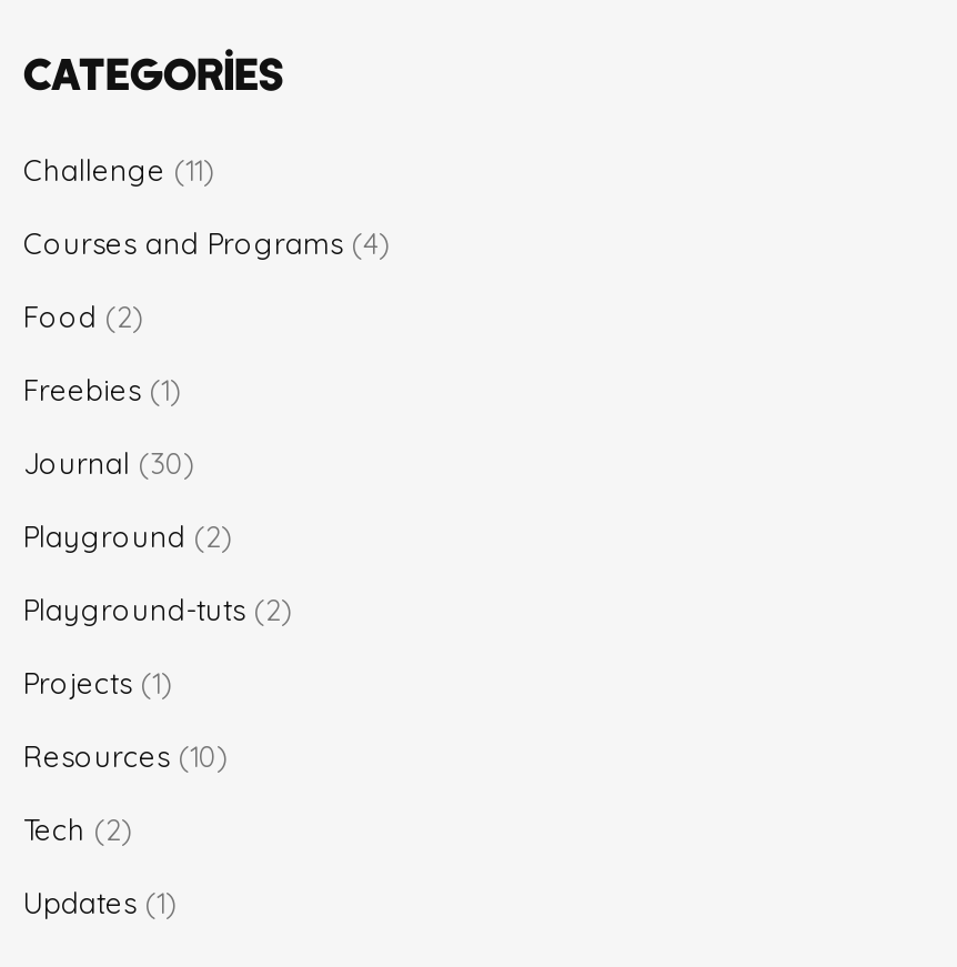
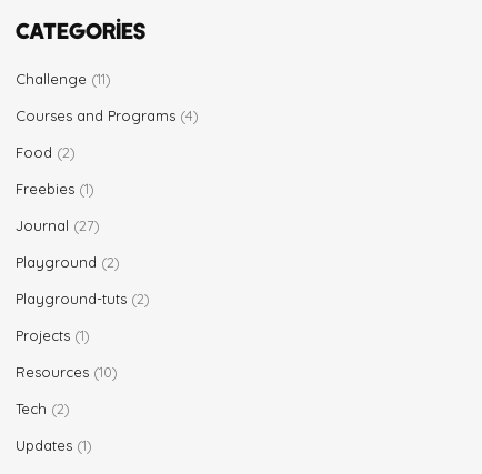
- Journal (30)
+ Journal (27)
